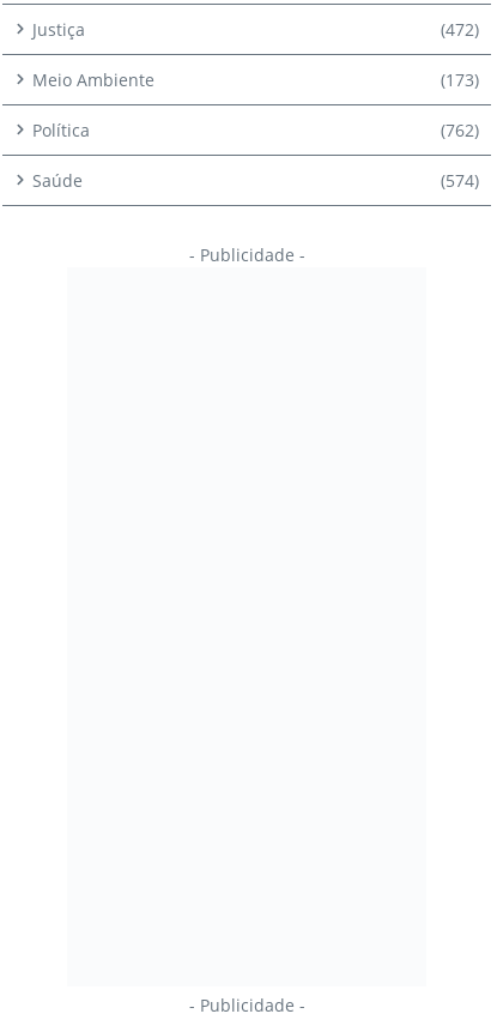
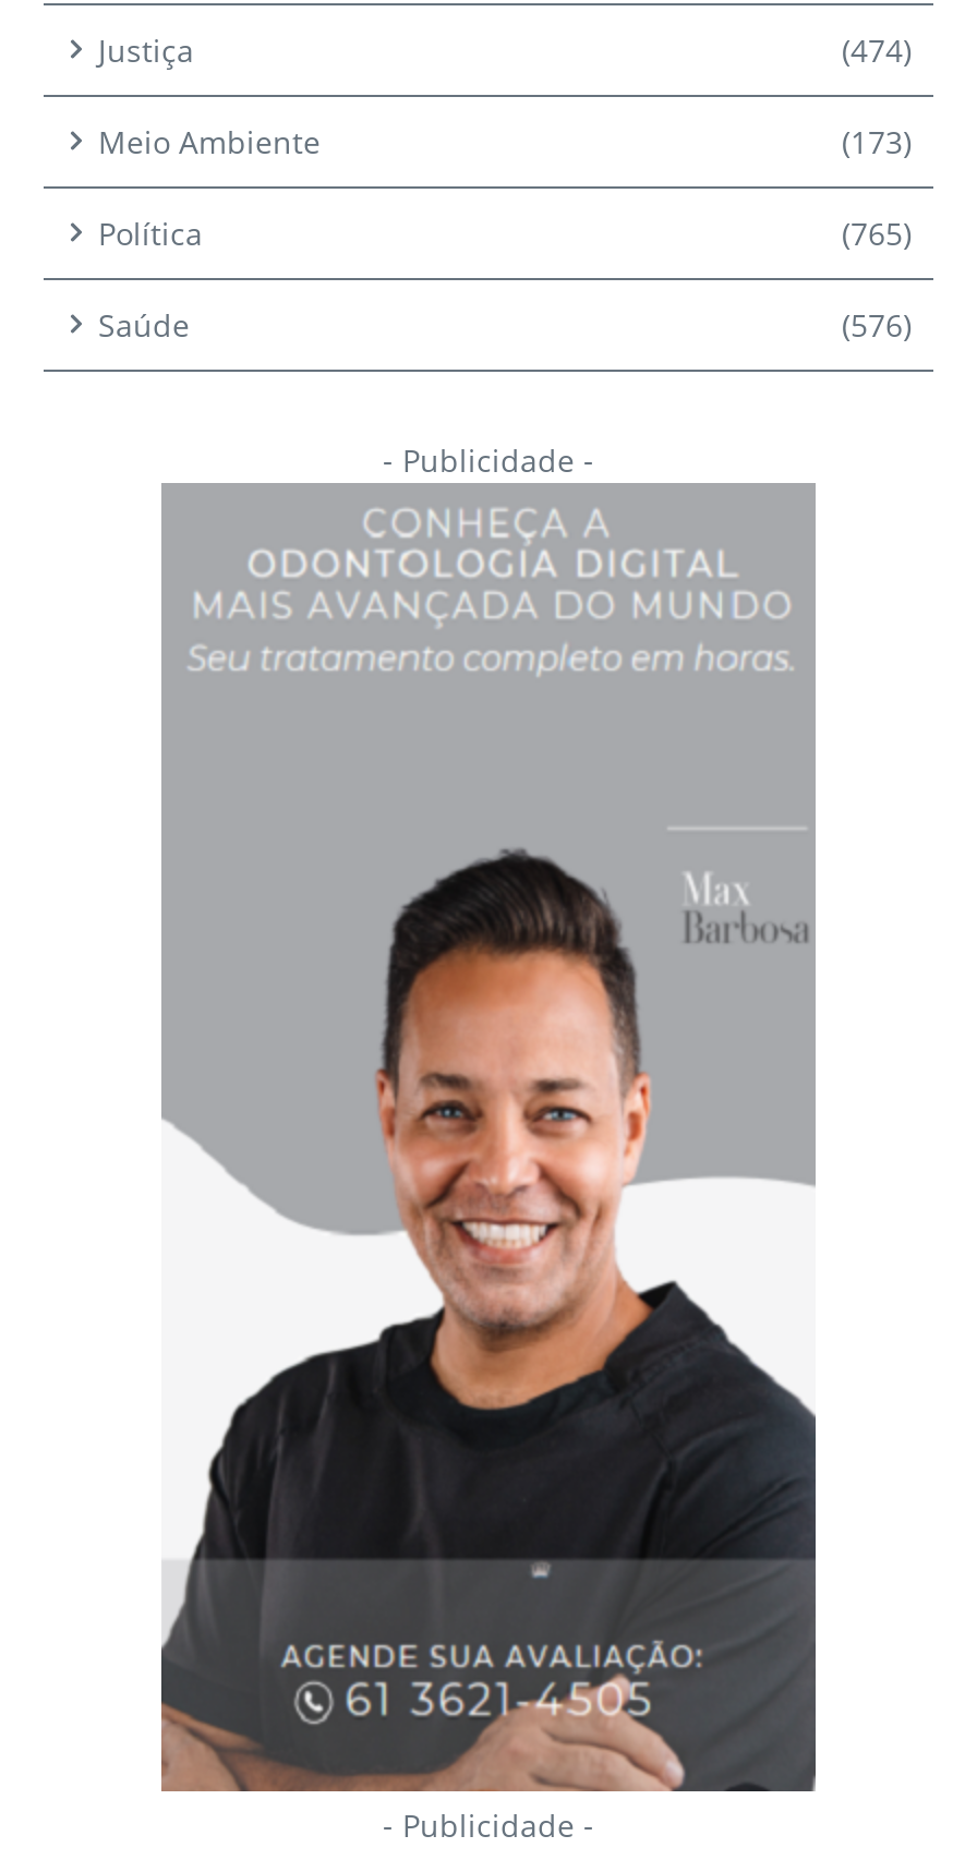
- (472)
+ (474)

- (762)
+ (765)

- (574)
+ (576)

+ [image]
